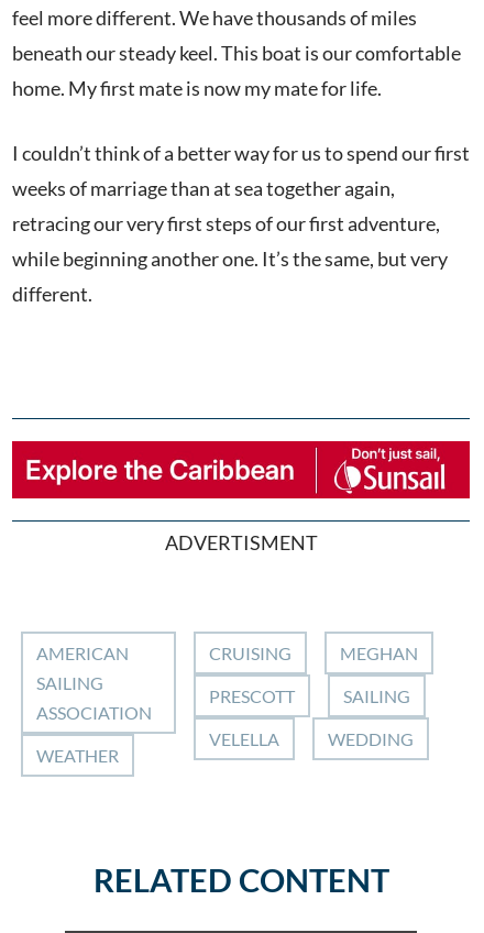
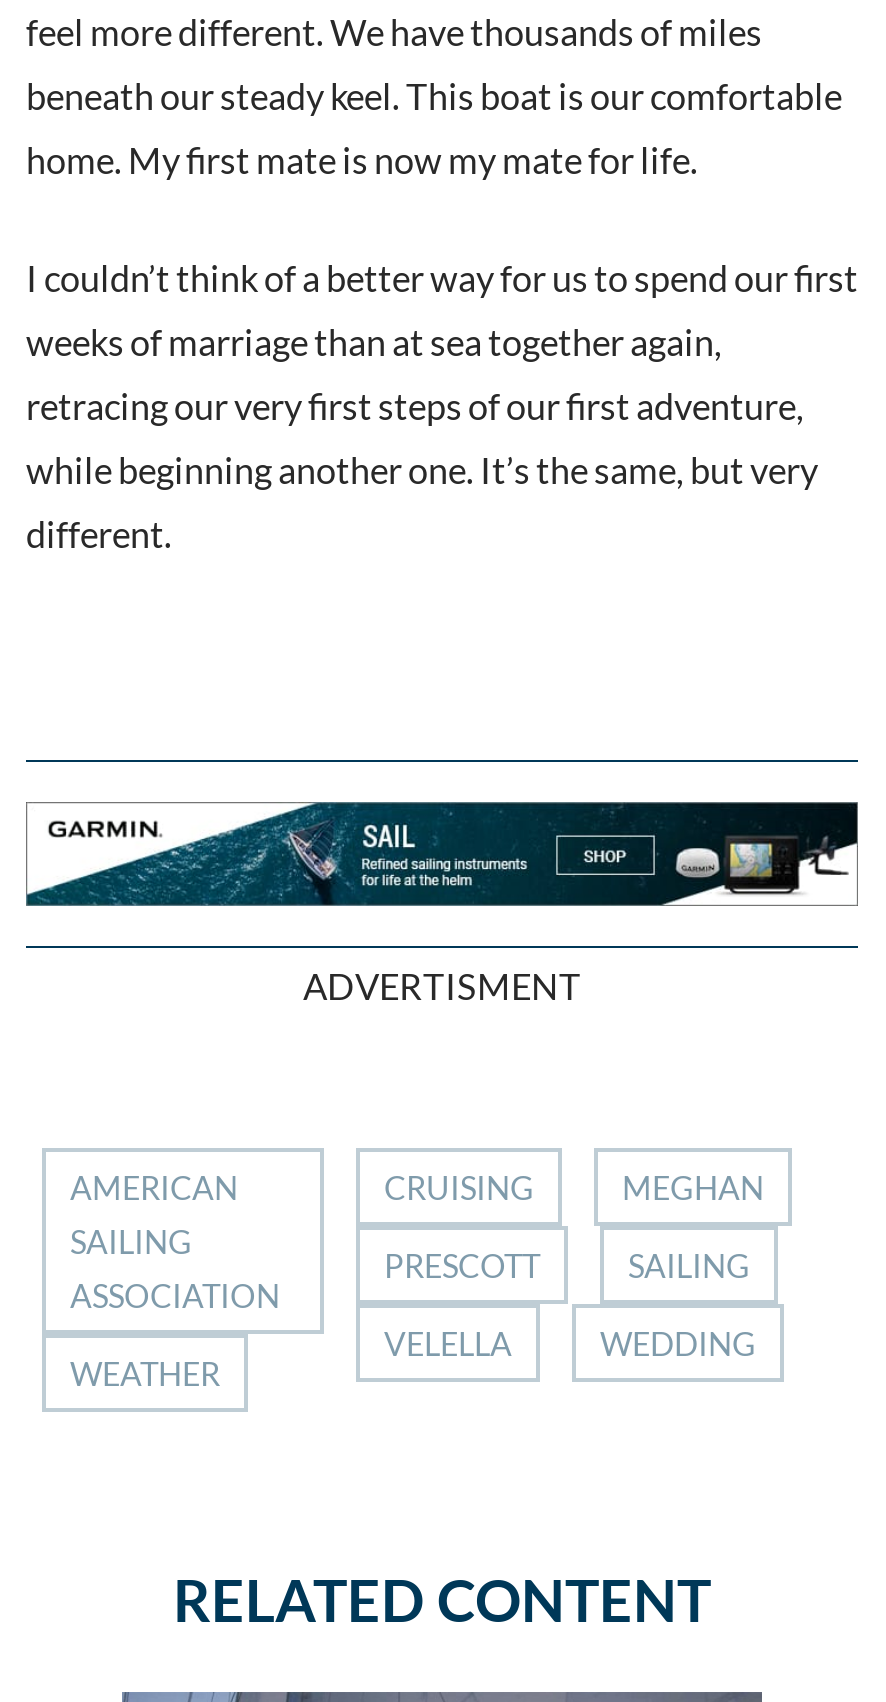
- [image]
+ [image]
